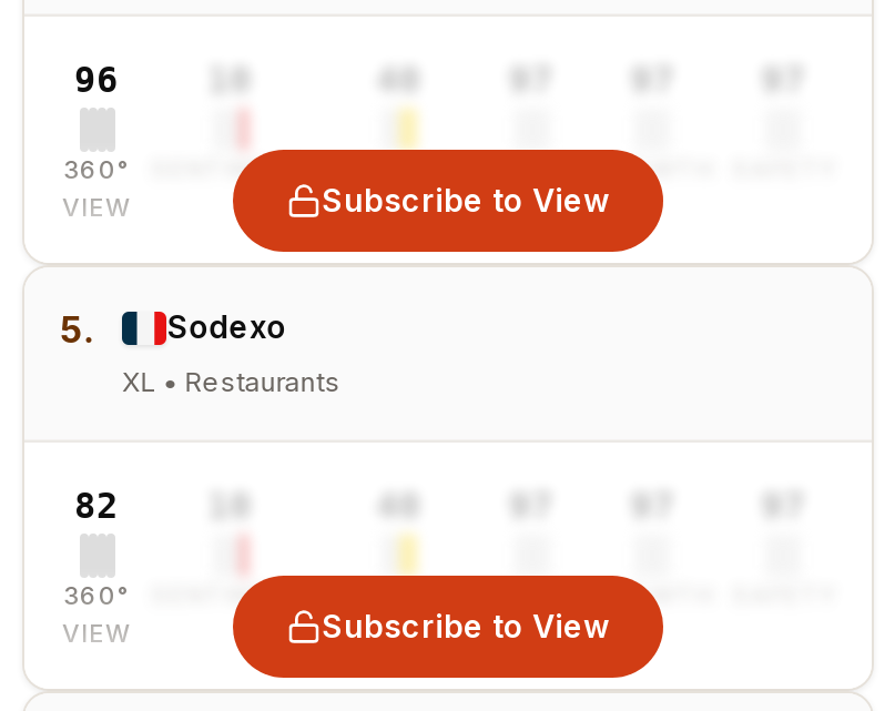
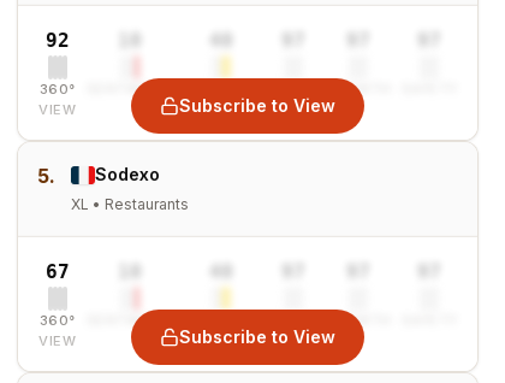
- 96
+ 92

- 82
+ 67
